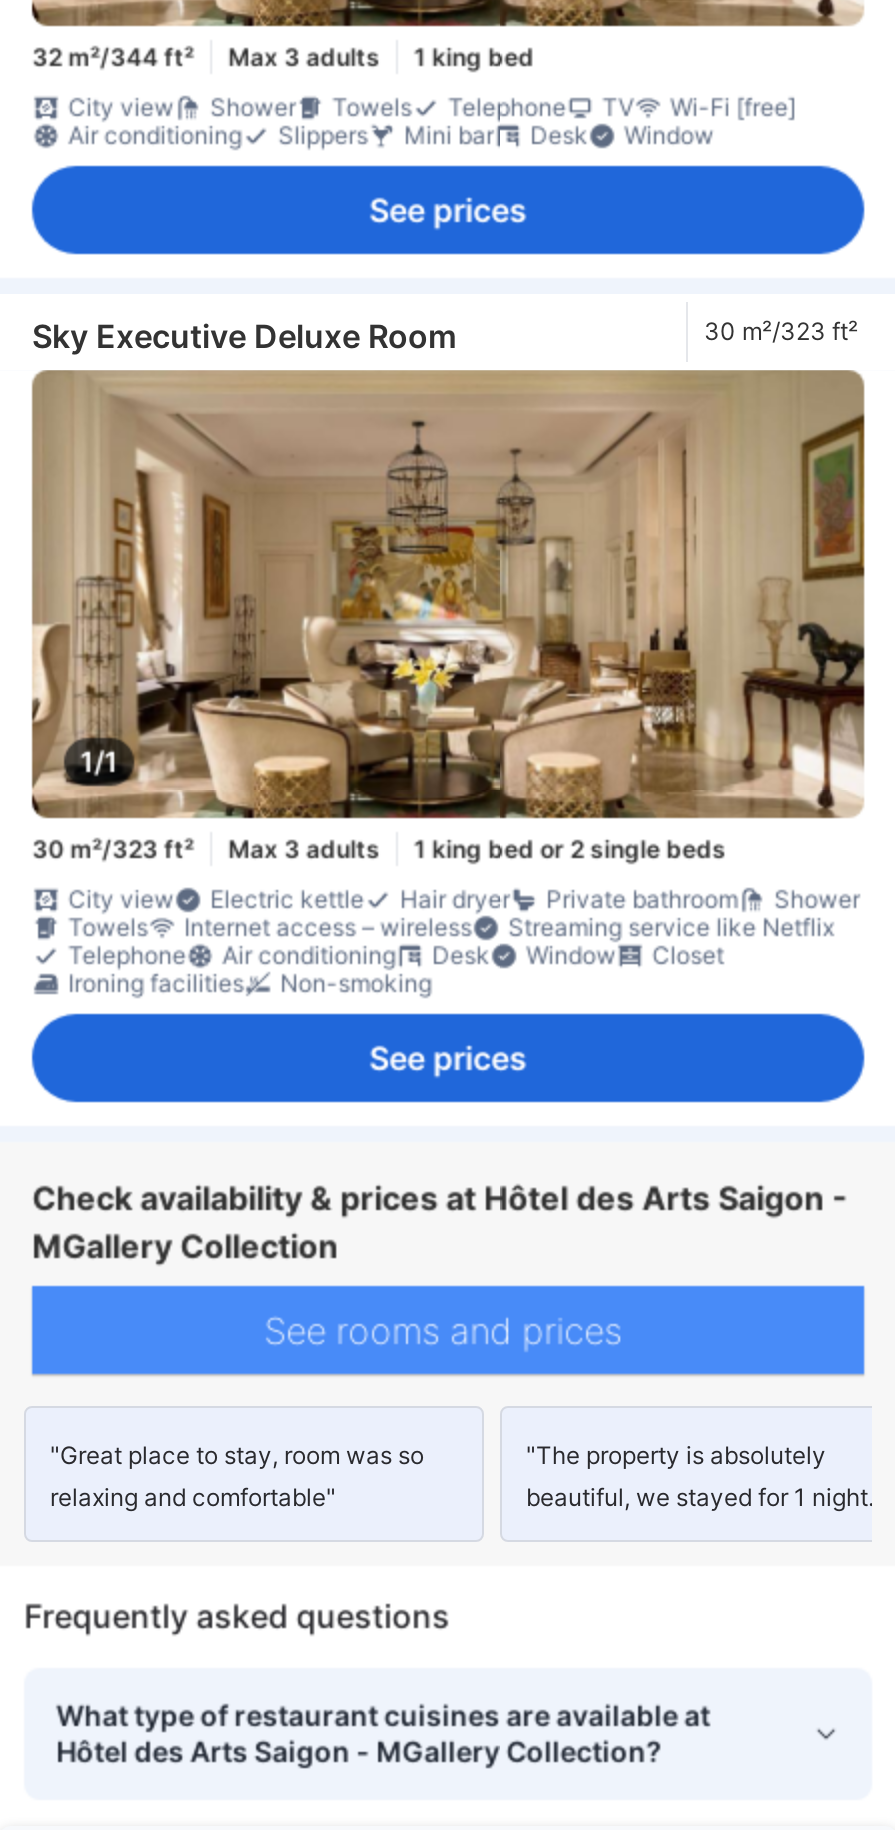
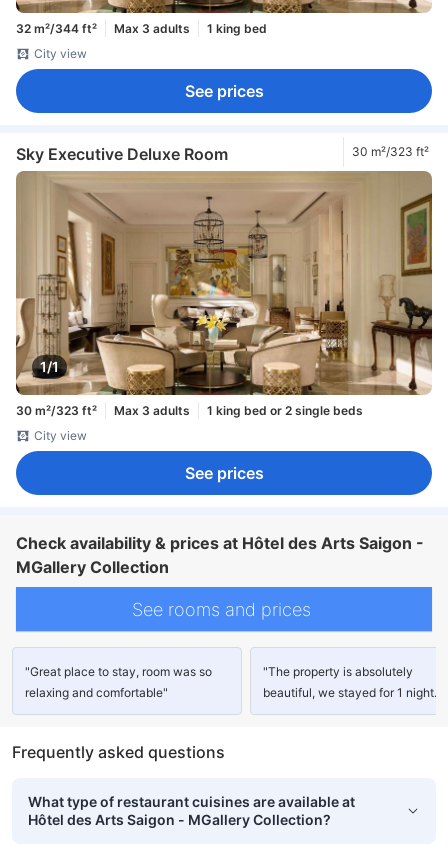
- Shower
- Towels
- Telephone
- TV
- Wi-Fi [free]
- Air conditioning
- Slippers
- Mini bar
- Desk
- Window

- Electric kettle
- Hair dryer
- Private bathroom
- Shower
- Towels
- Internet access – wireless
- Streaming service like Netflix
- Telephone
- Air conditioning
- Desk
- Window
- Closet
- Ironing facilities
- Non-smoking
